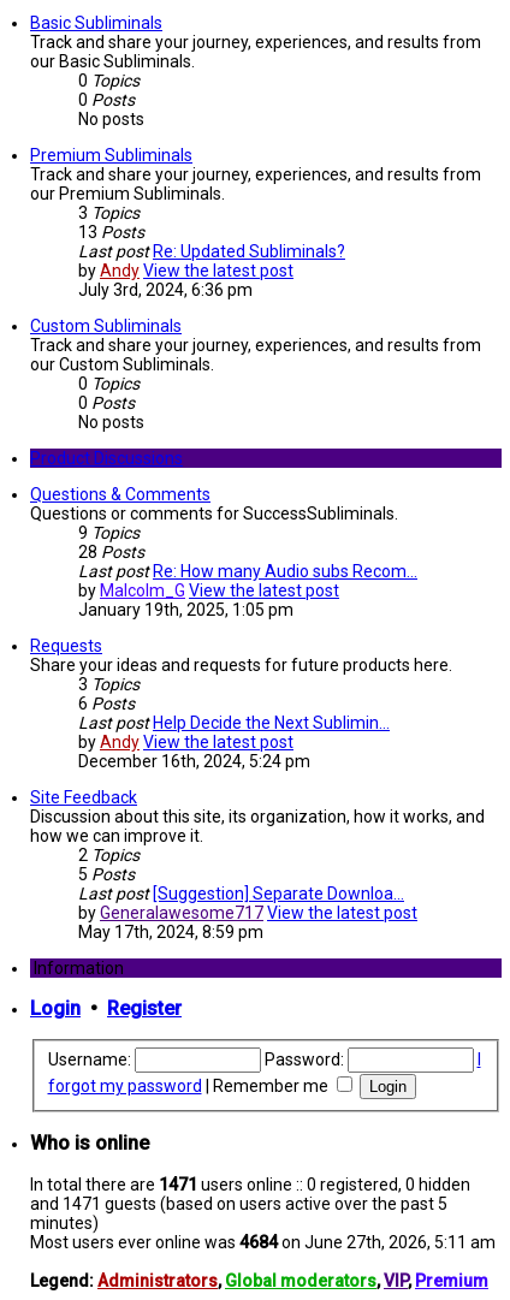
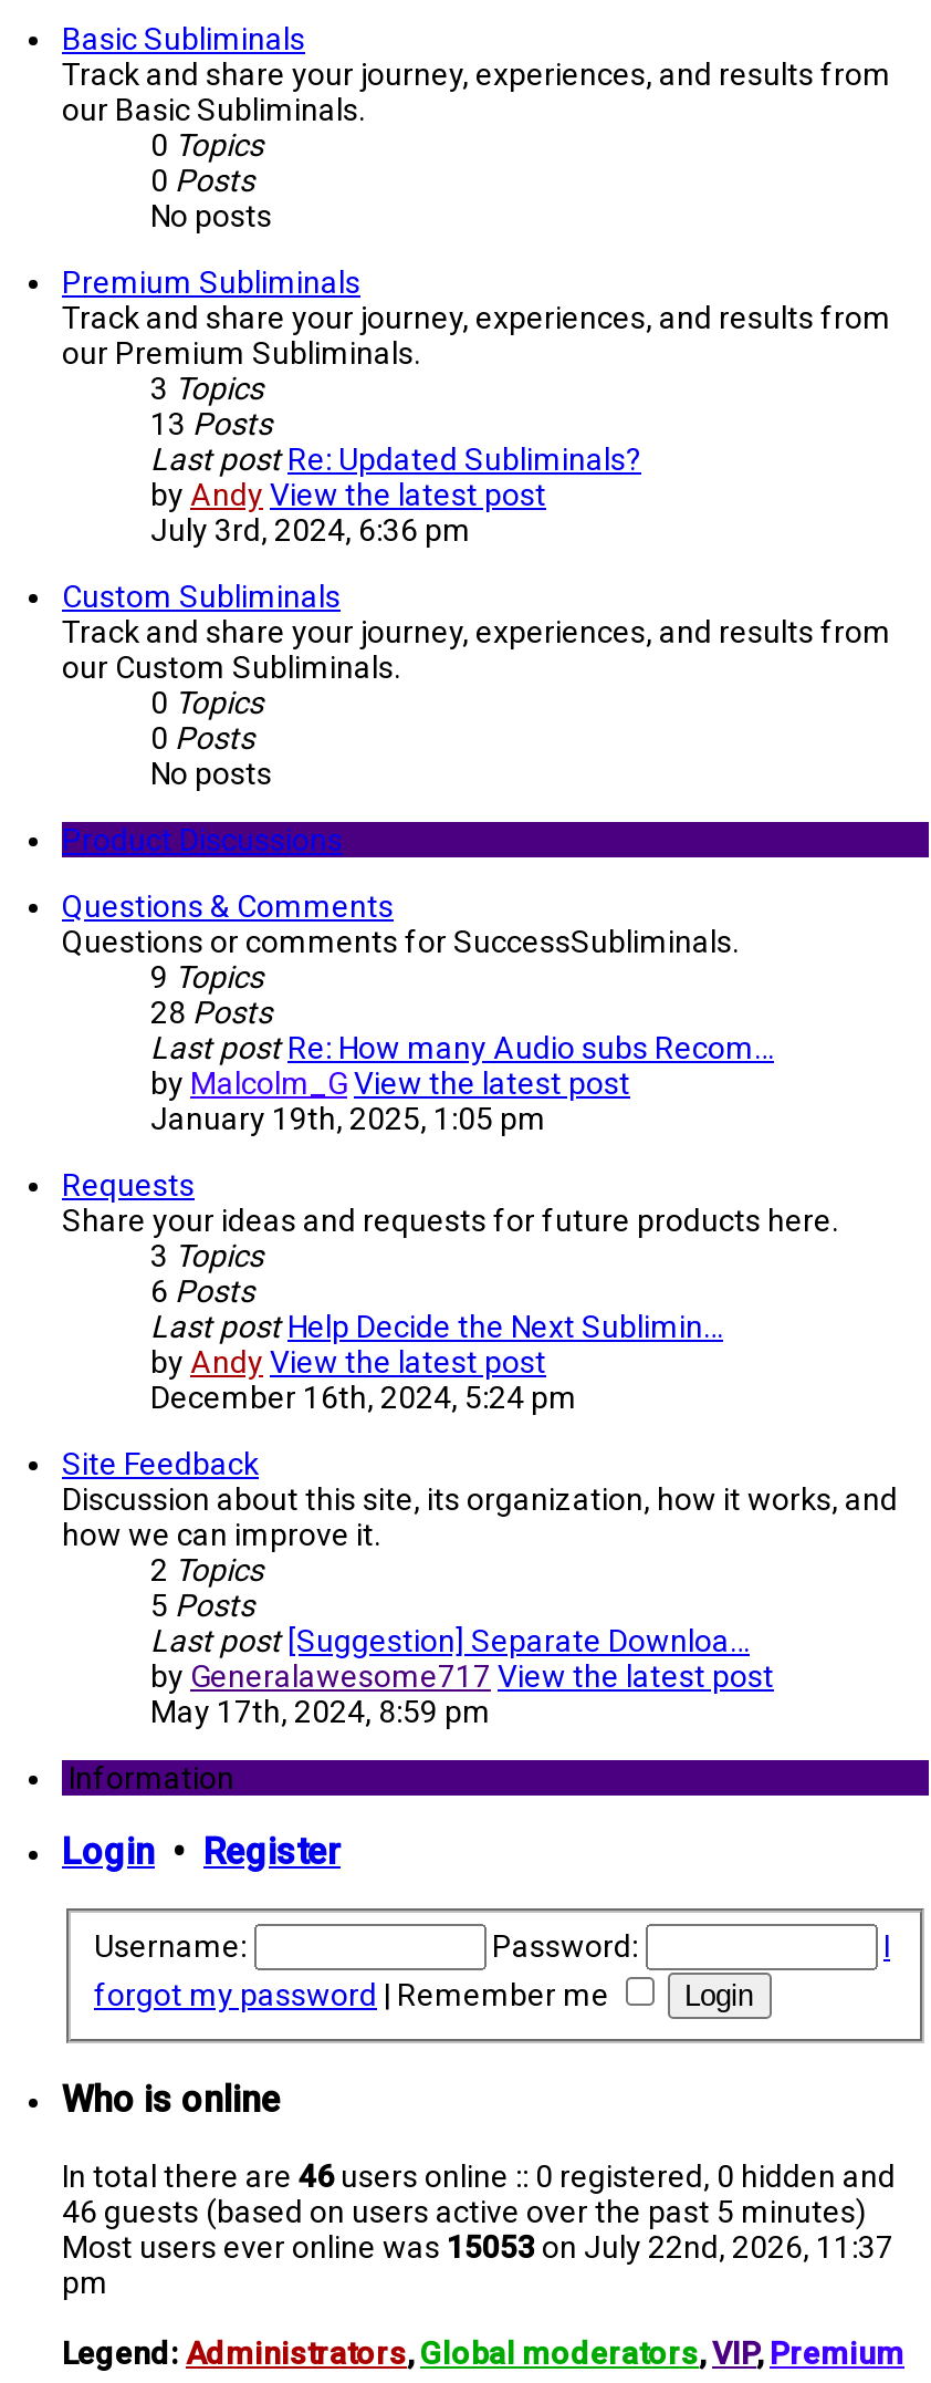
- In total there are 1471 users online :: 0 registered, 0 hidden
- and 1471 guests (based on users active over the past 5
- minutes)
- Most users ever online was 4684 on June 27th, 2026, 5:11 am
+ In total there are 46 users online :: 0 registered, 0 hidden and
+ 46 guests (based on users active over the past 5 minutes)
+ Most users ever online was 15053 on July 22nd, 2026, 11:37
+ pm
